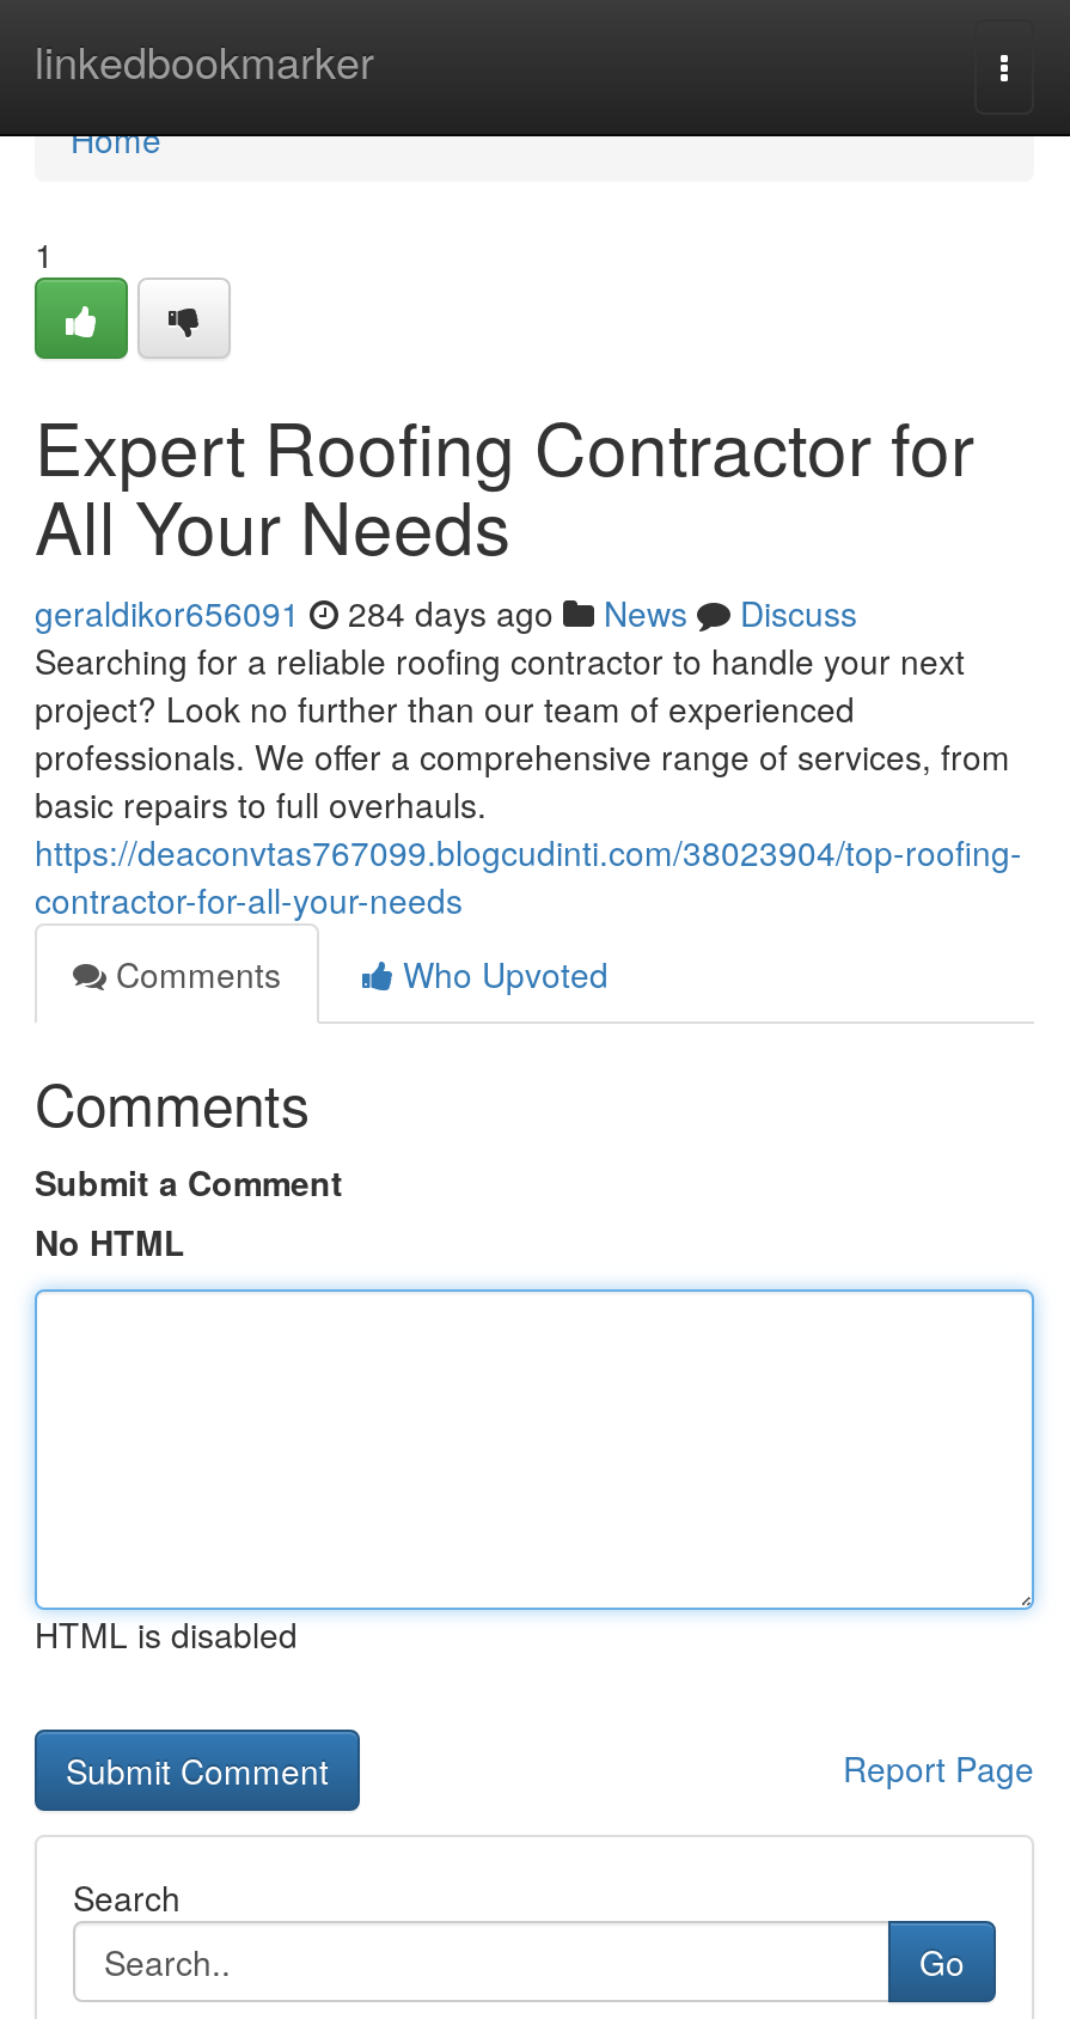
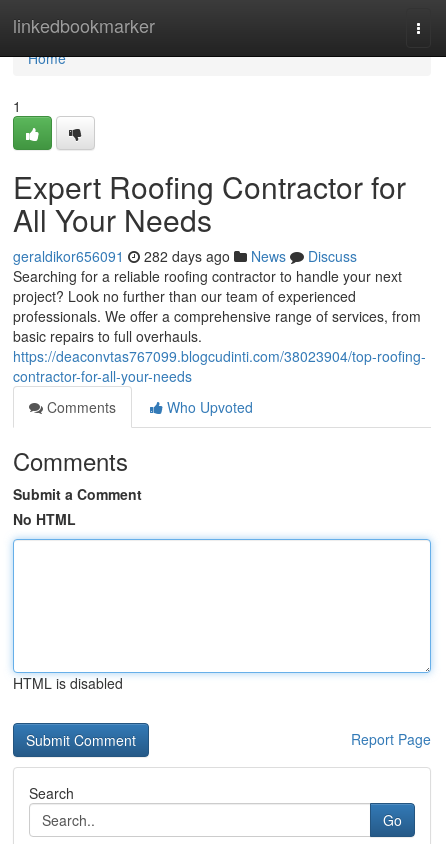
- geraldikor656091 284 days ago News Discuss
+ geraldikor656091 282 days ago News Discuss
